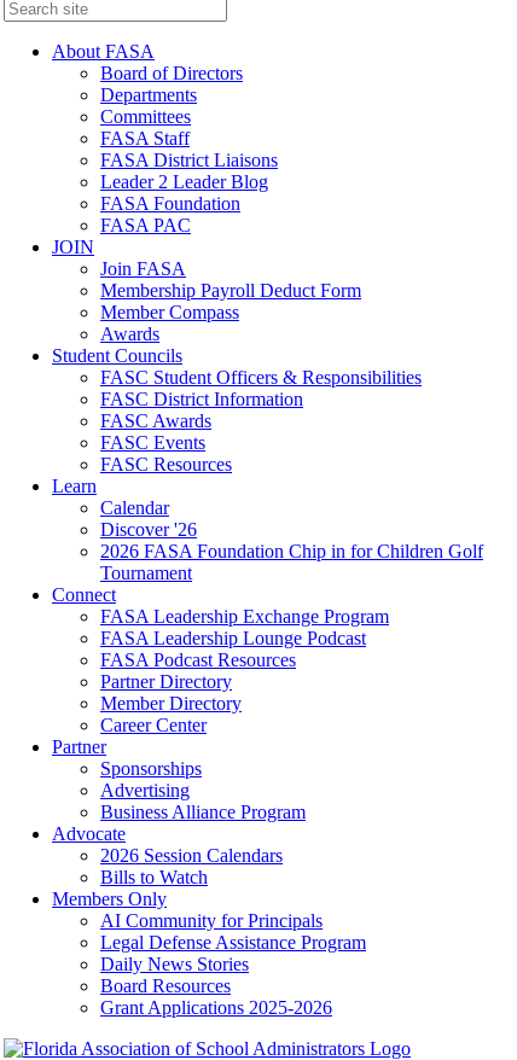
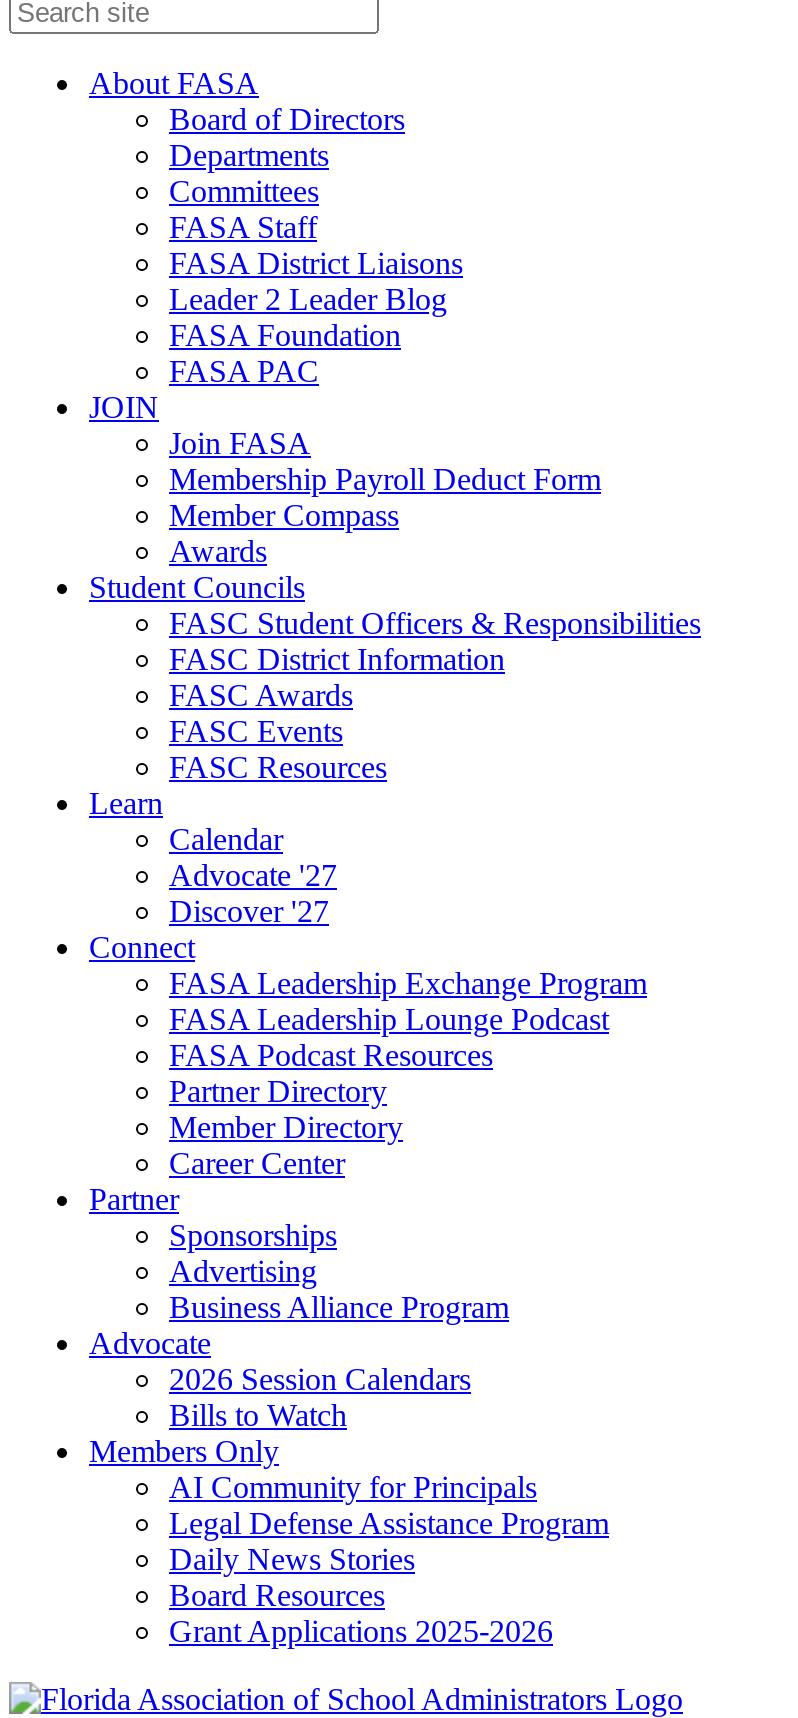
- Discover '26
- 2026 FASA Foundation Chip in for Children Golf
- Tournament
+ Advocate '27
+ Discover '27
